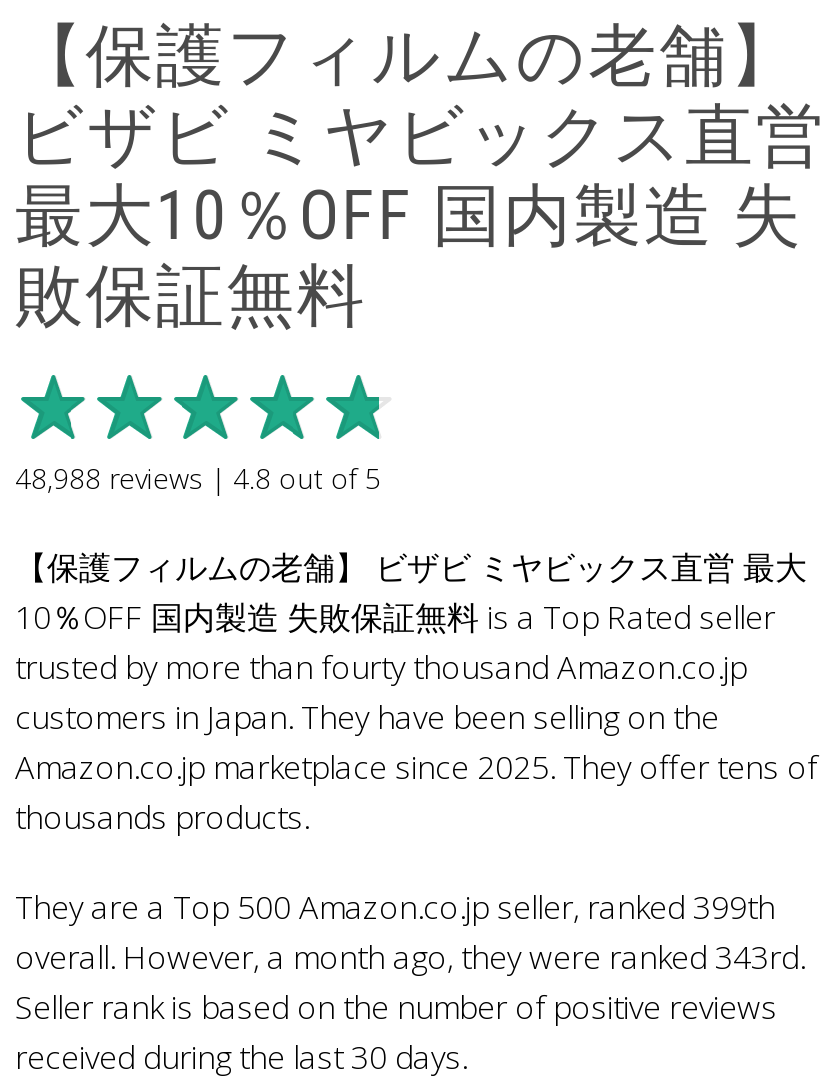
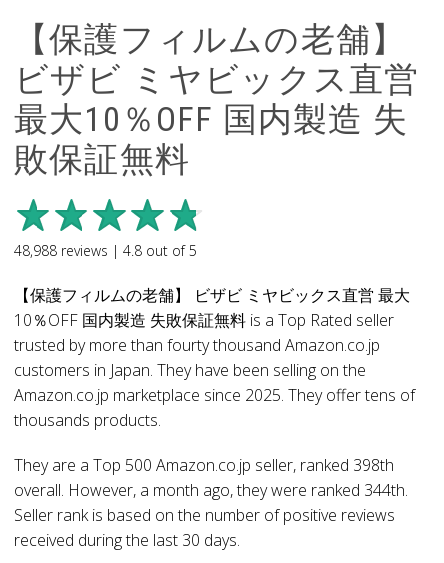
- They are a Top 500 Amazon.co.jp seller, ranked 399th
+ They are a Top 500 Amazon.co.jp seller, ranked 398th

- overall. However, a month ago, they were ranked 343rd.
+ overall. However, a month ago, they were ranked 344th.
